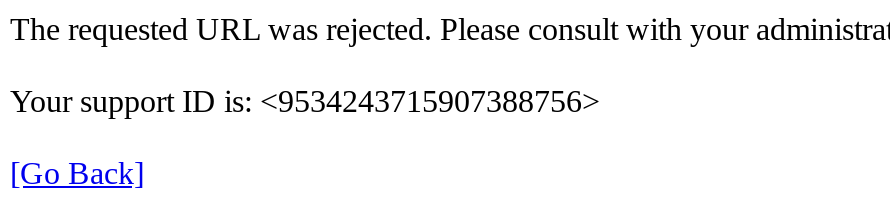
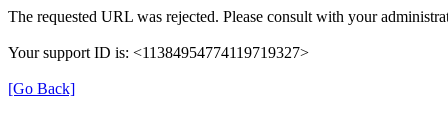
- Your support ID is: <9534243715907388756>
+ Your support ID is: <11384954774119719327>
